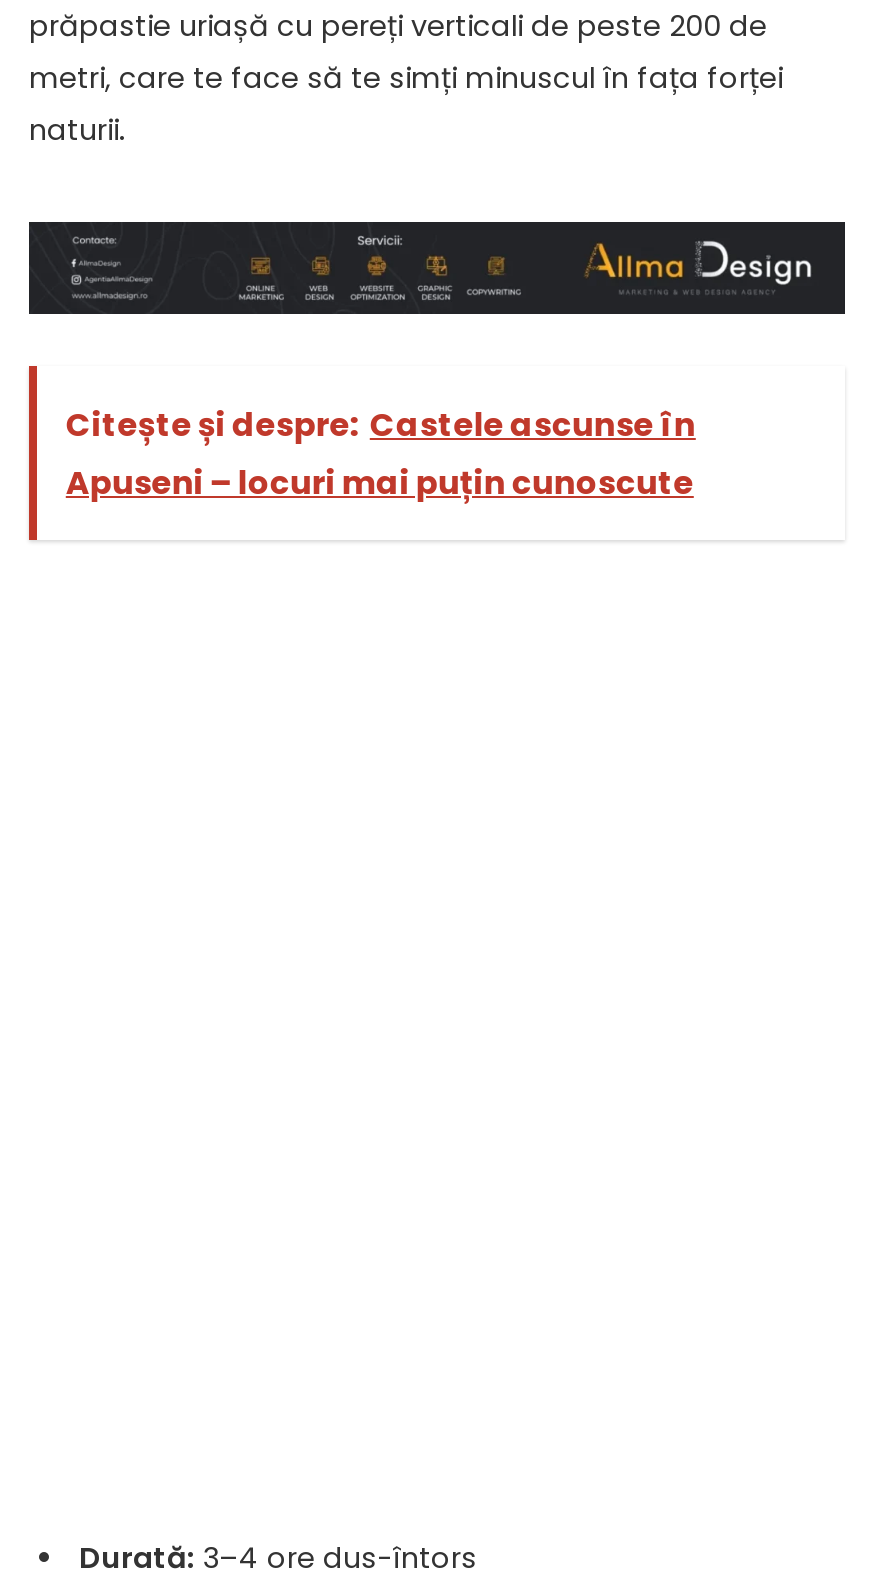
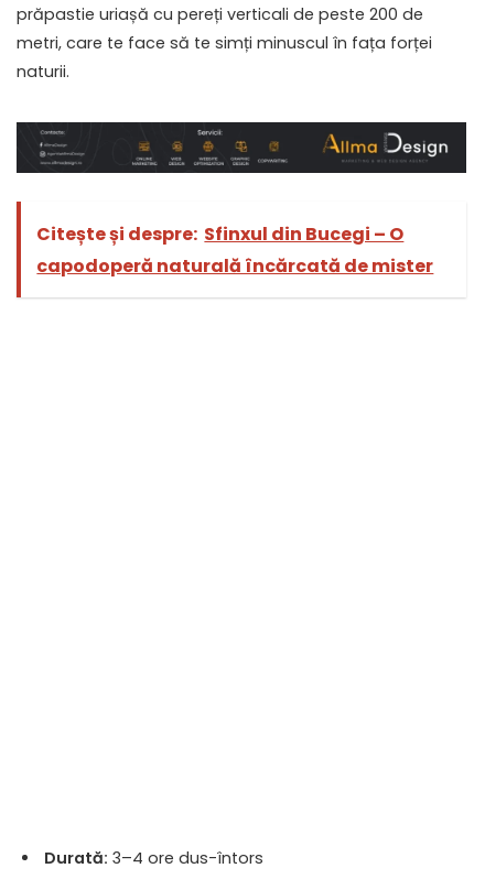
- Citește și despre: Castele ascunse în
- Apuseni – locuri mai puțin cunoscute
+ Citește și despre: Sfinxul din Bucegi – O
+ capodoperă naturală încărcată de mister
